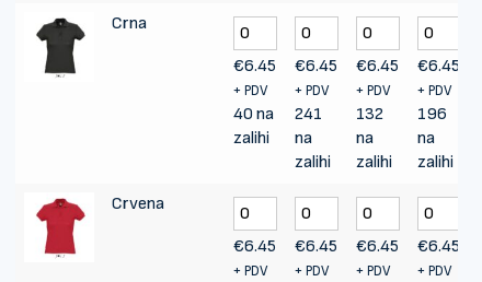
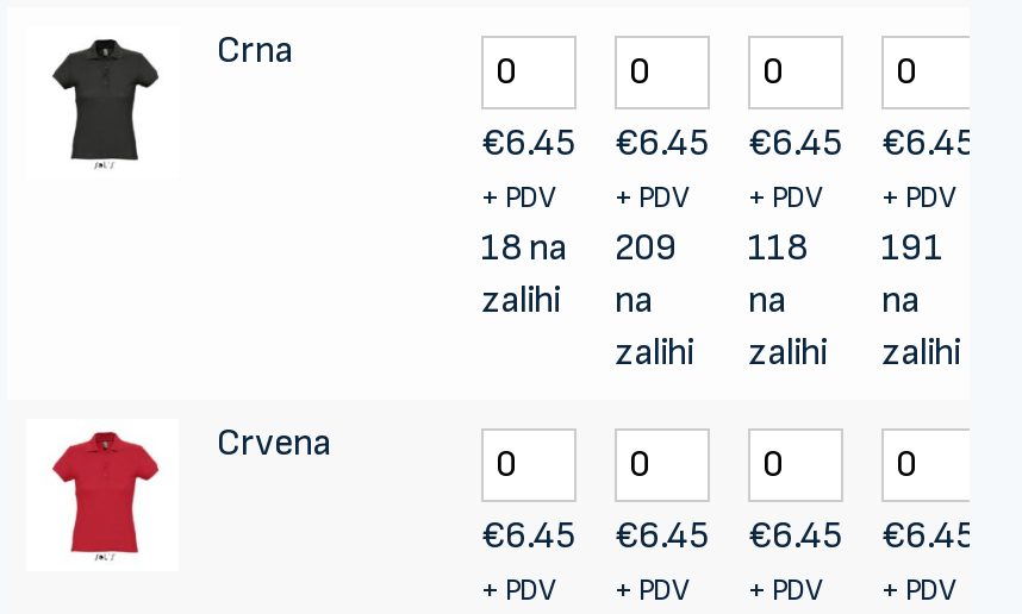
- 40 na
+ 18 na

- 241
+ 209

- 132
+ 118

- 196
+ 191
